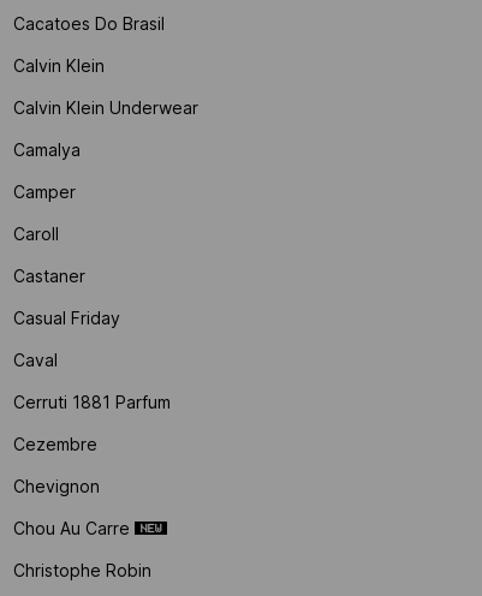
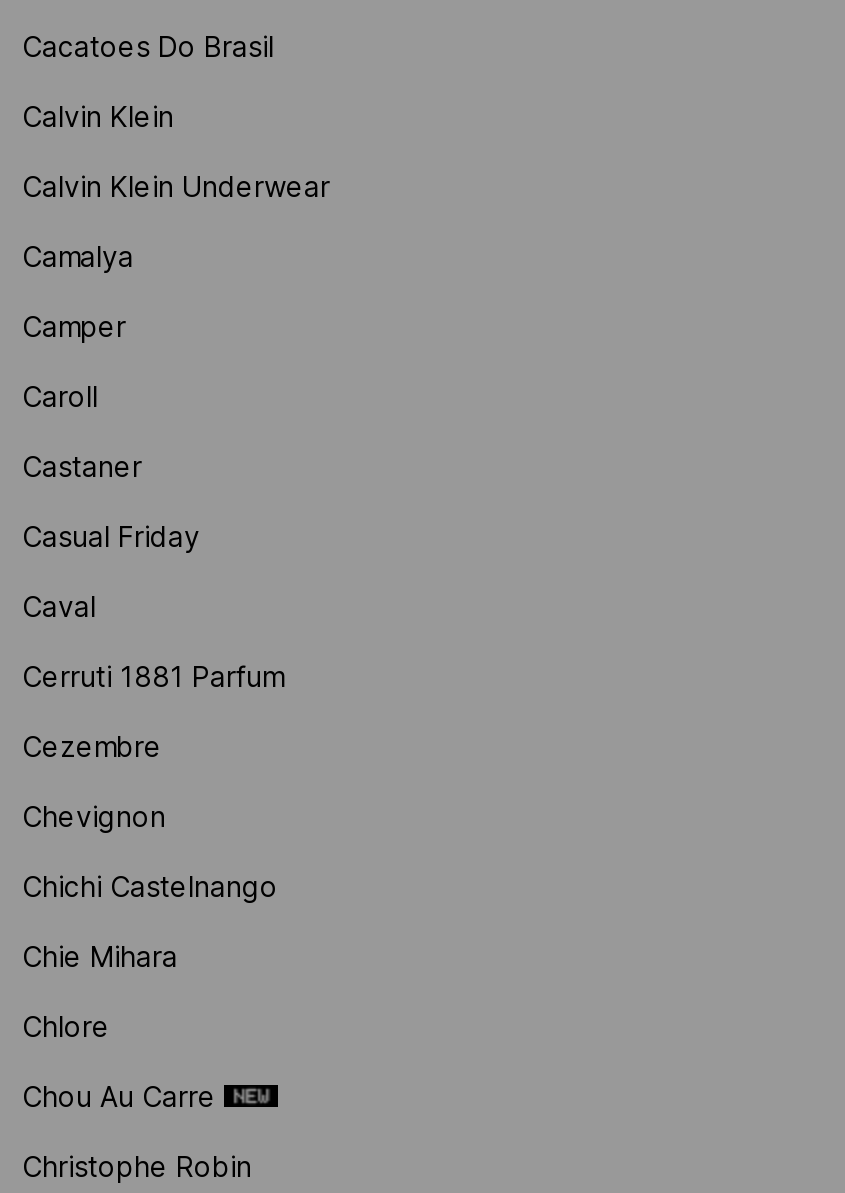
+ Chichi Castelnango
+ Chie Mihara
+ Chlore
